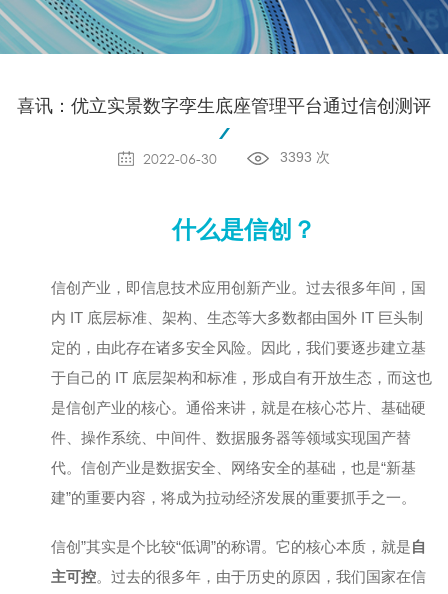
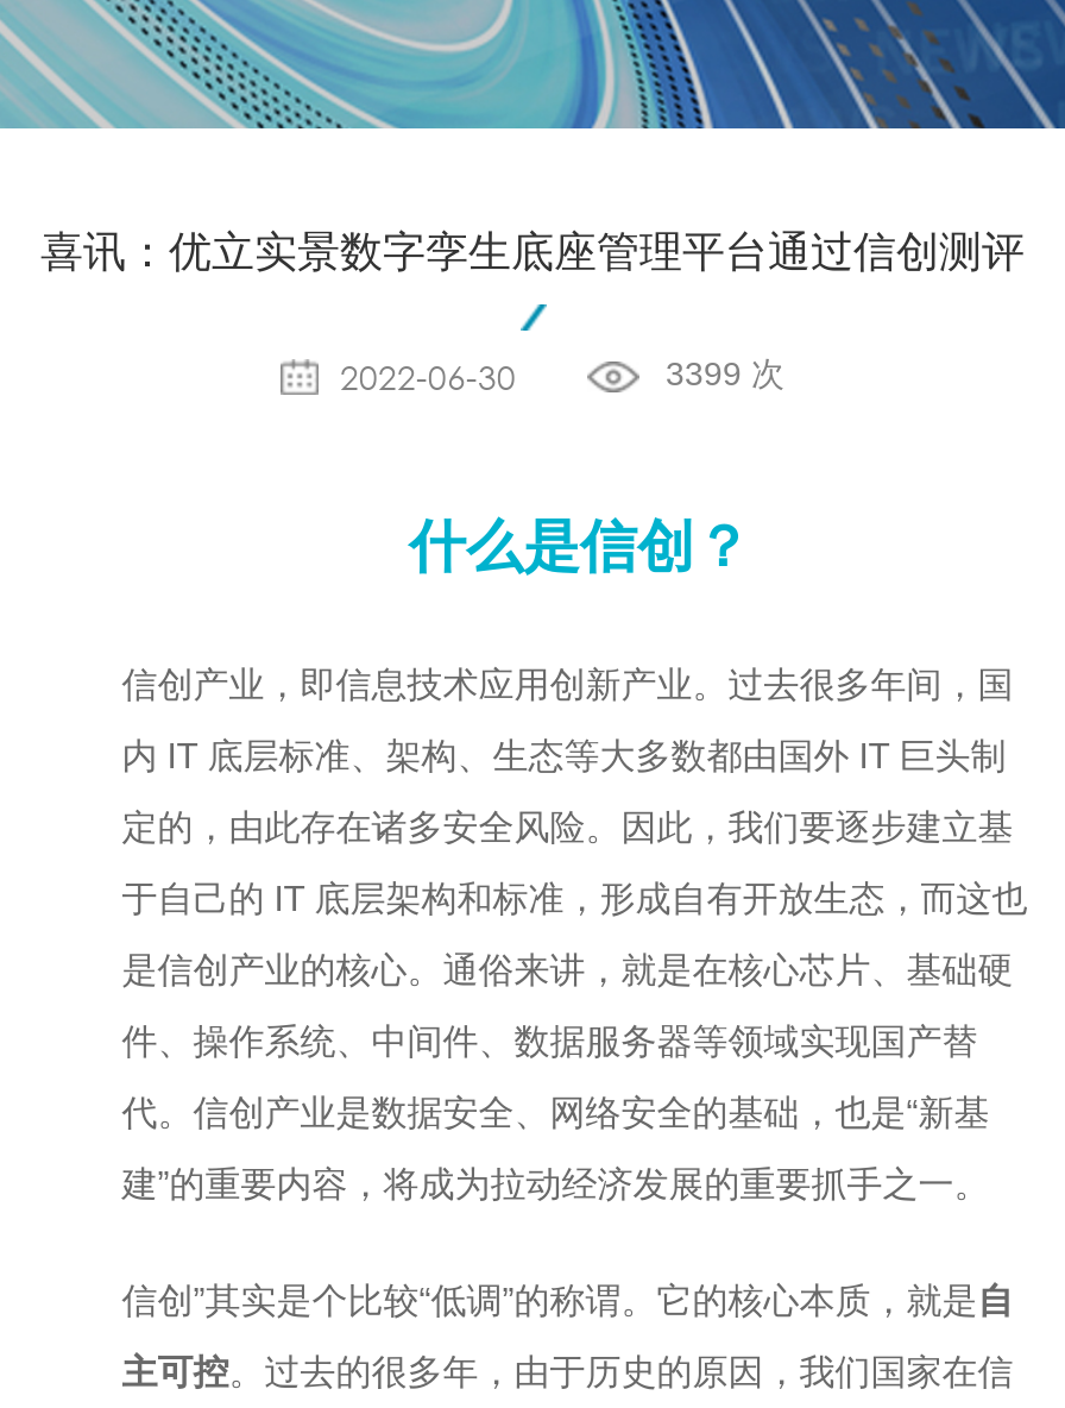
- 3393 次
+ 3399 次
